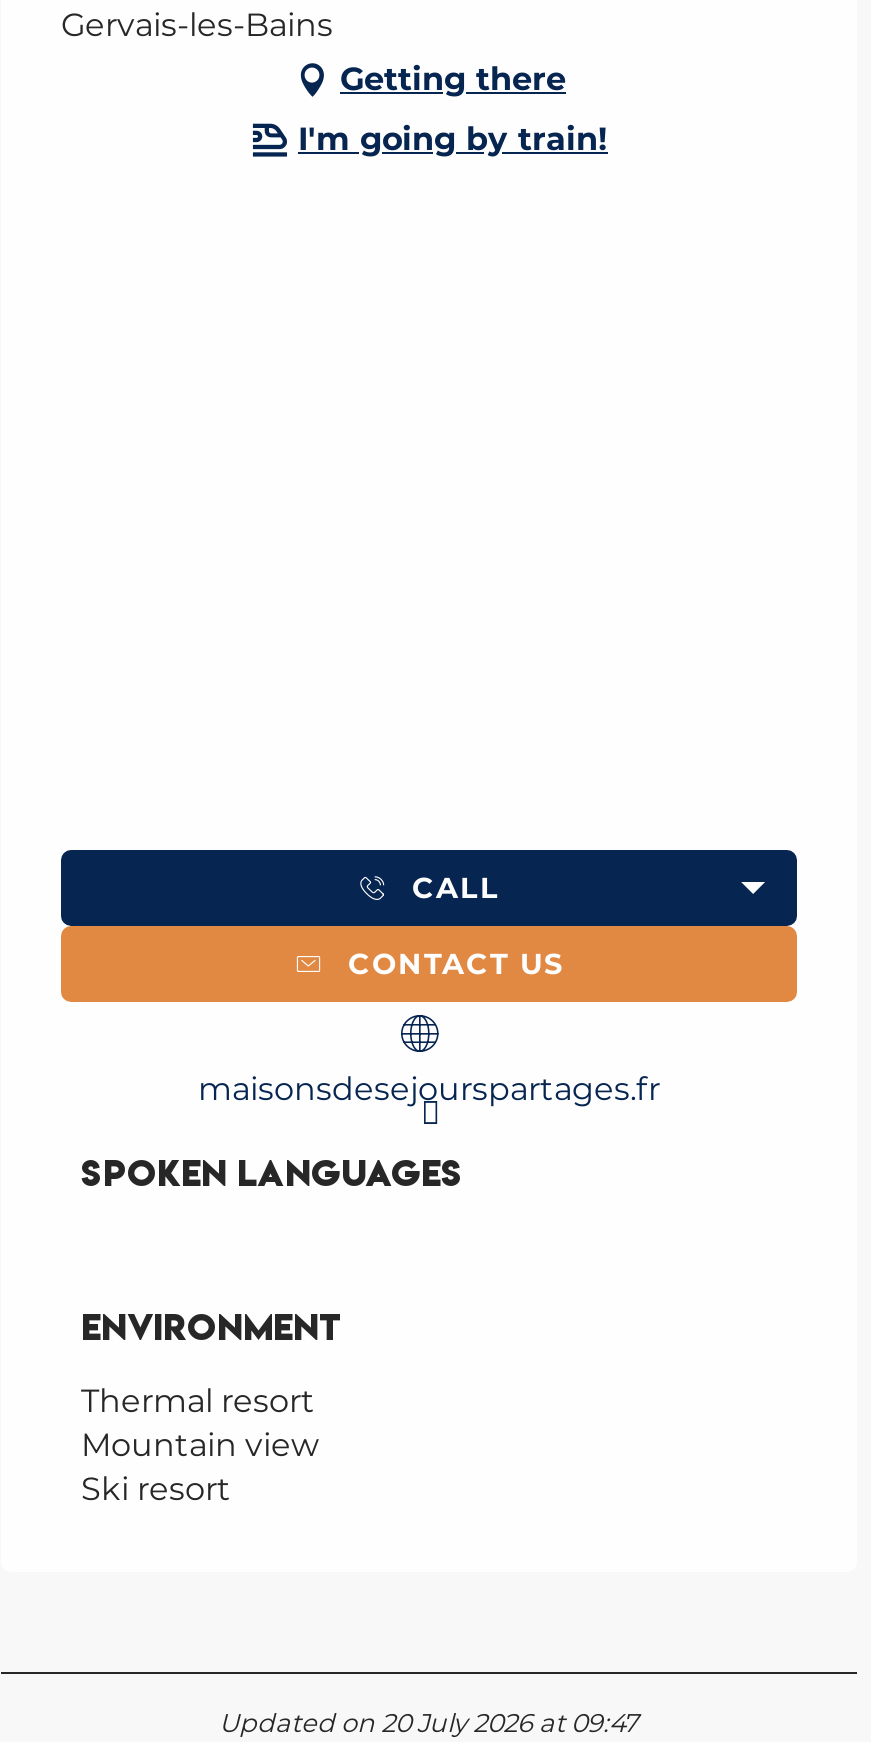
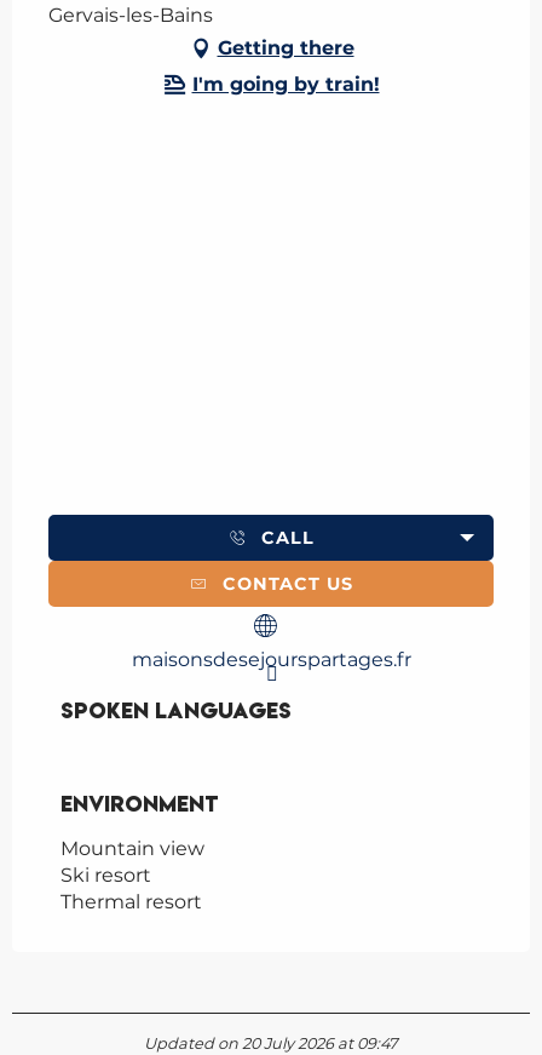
moved down: Thermal resort

moved up: Mountain view | Ski resort
